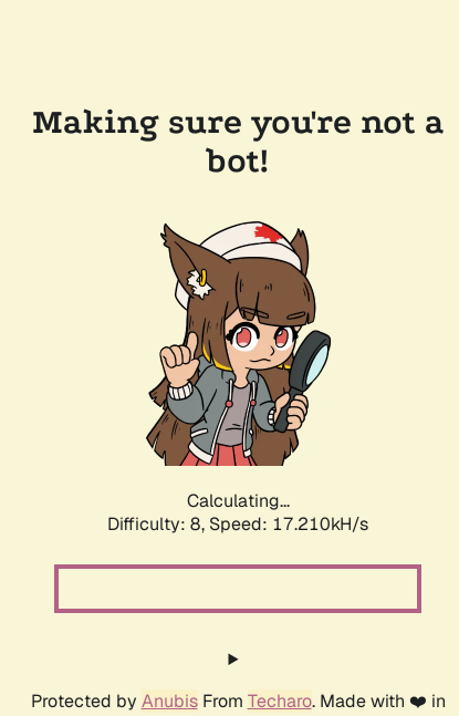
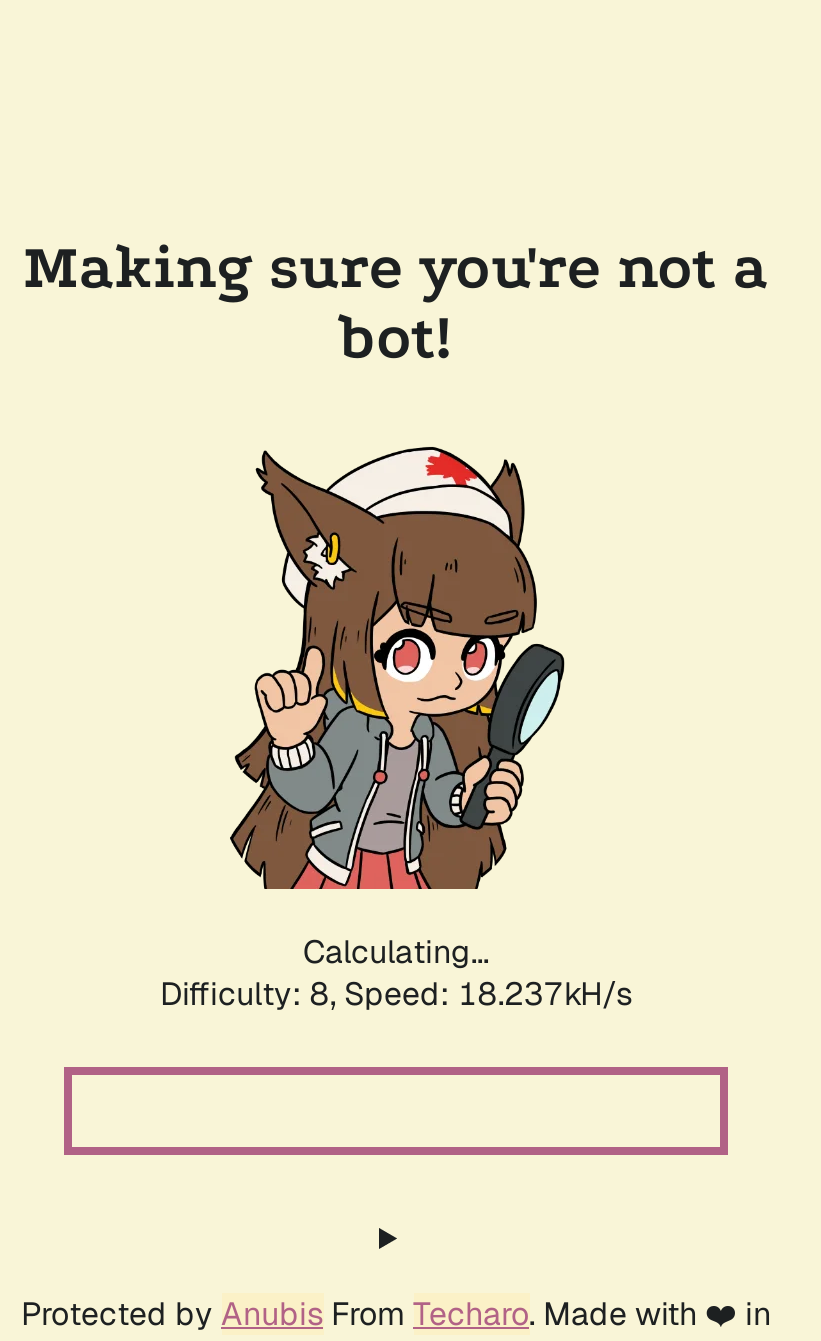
- Difficulty: 8, Speed: 17.210kH/s
+ Difficulty: 8, Speed: 18.237kH/s
